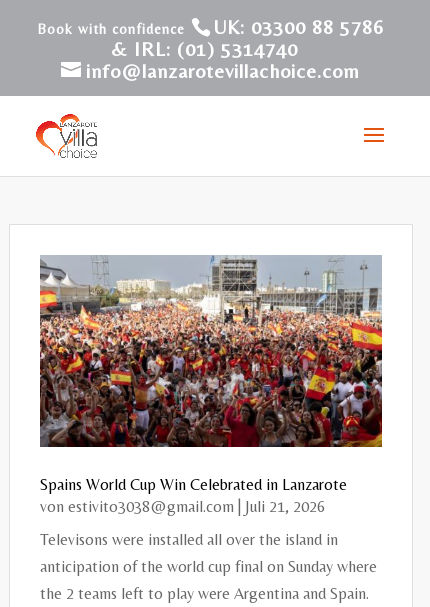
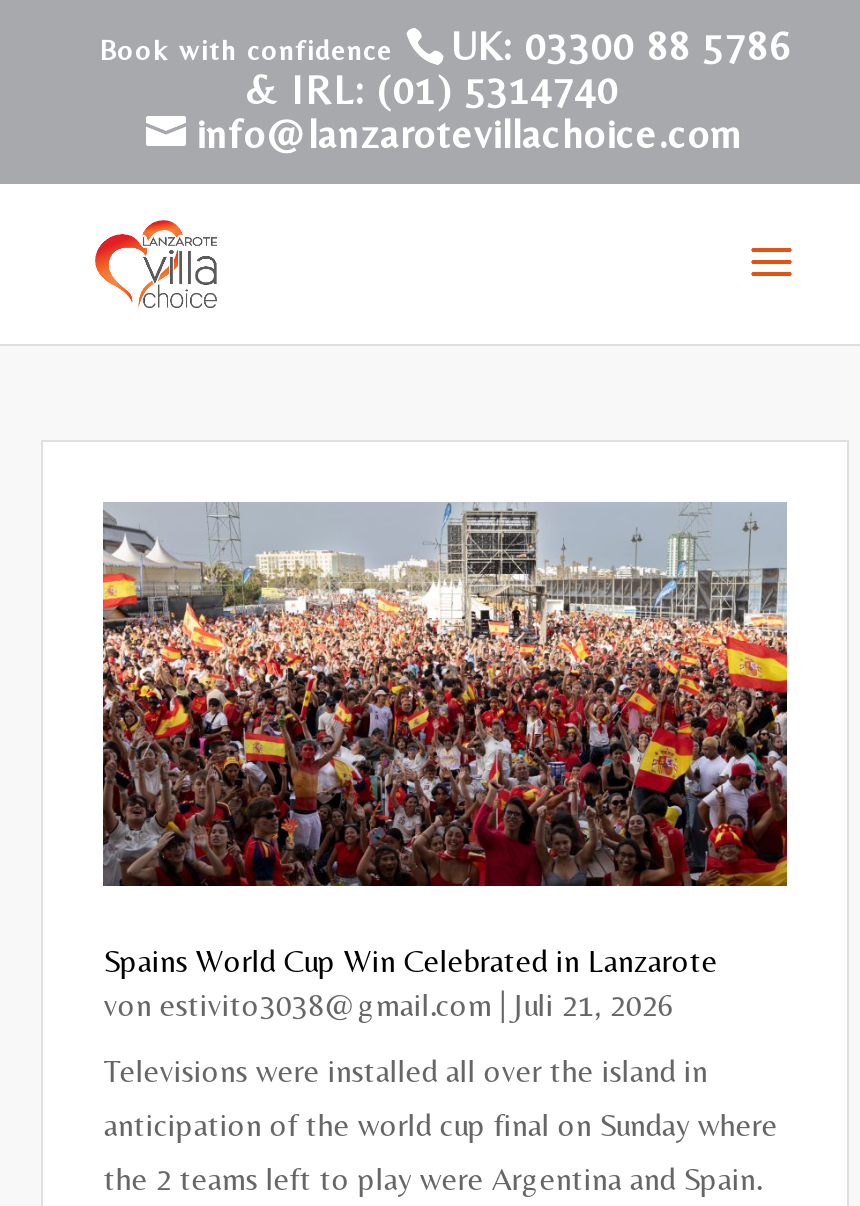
- Televisons were installed all over the island in
+ Televisions were installed all over the island in
